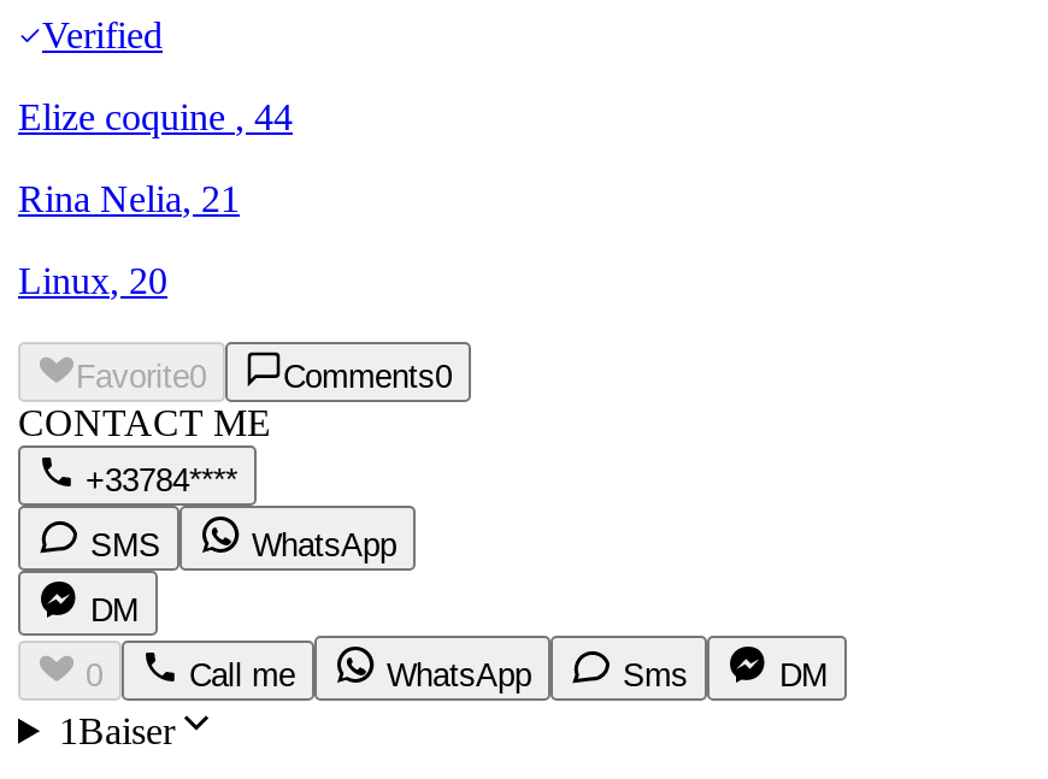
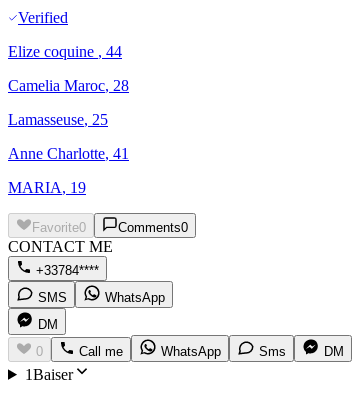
- Rina Nelia, 21
- Linux, 20
+ Camelia Maroc, 28
+ Lamasseuse, 25
+ Anne Charlotte, 41
+ MARIA, 19
